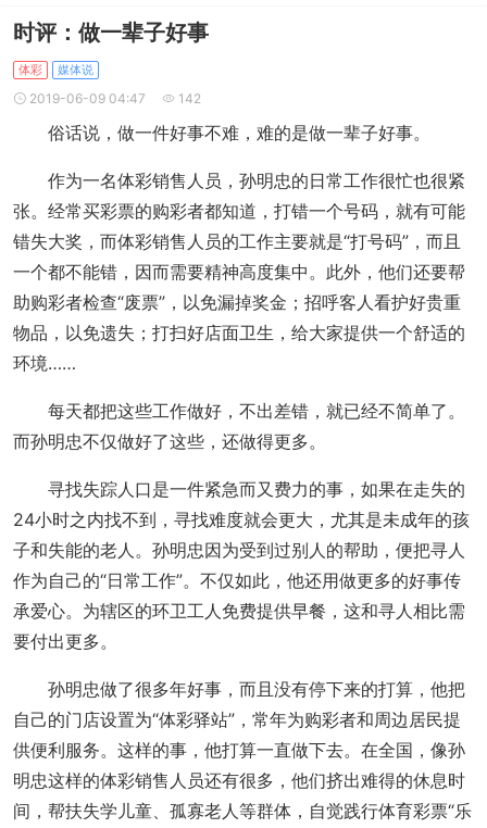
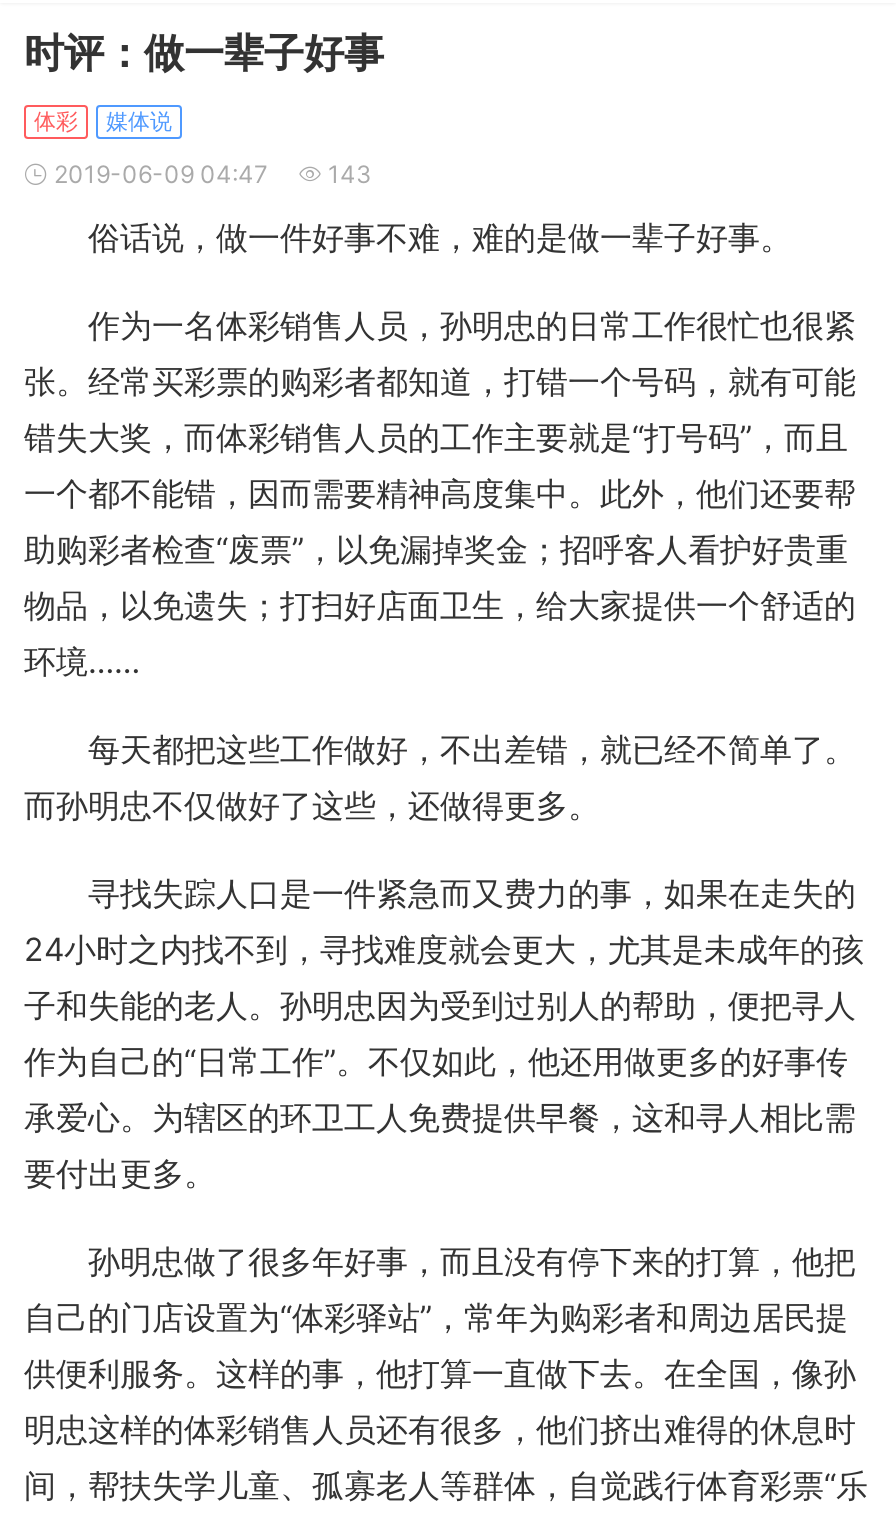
- 2019-06-09 04:47 142
+ 2019-06-09 04:47 143
